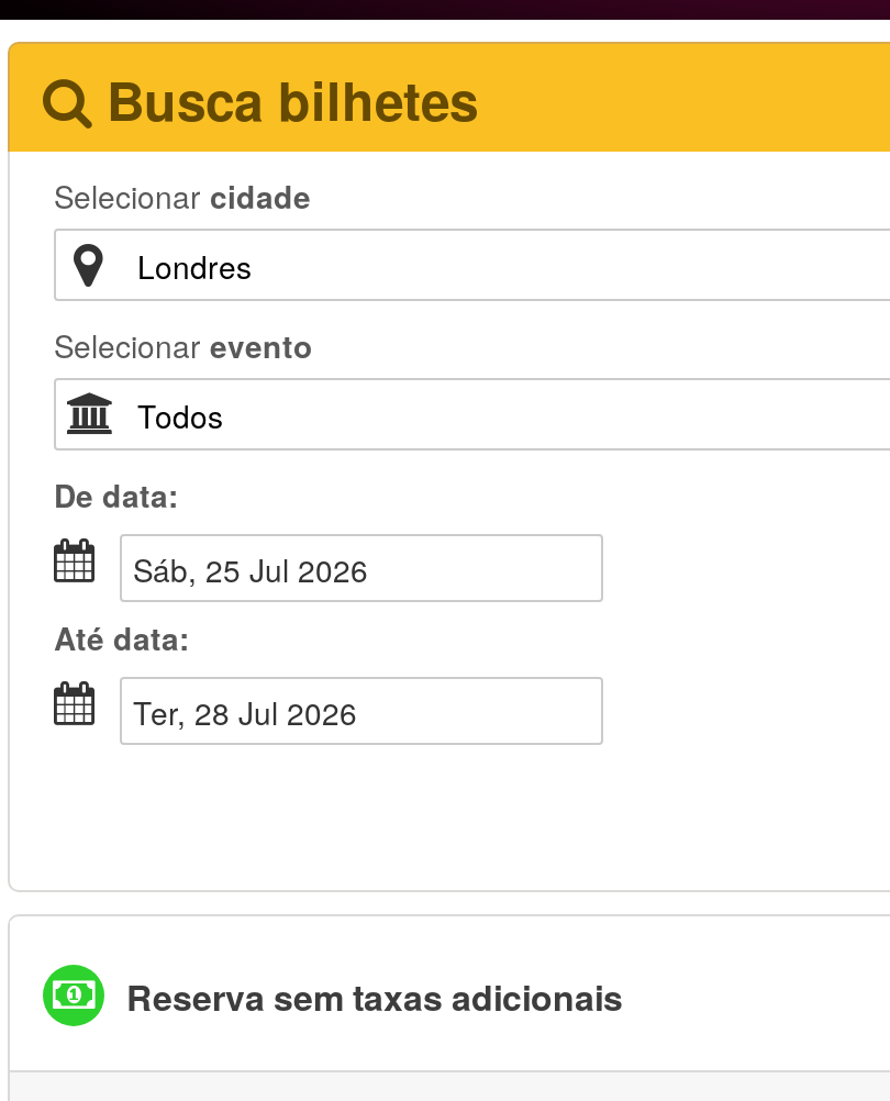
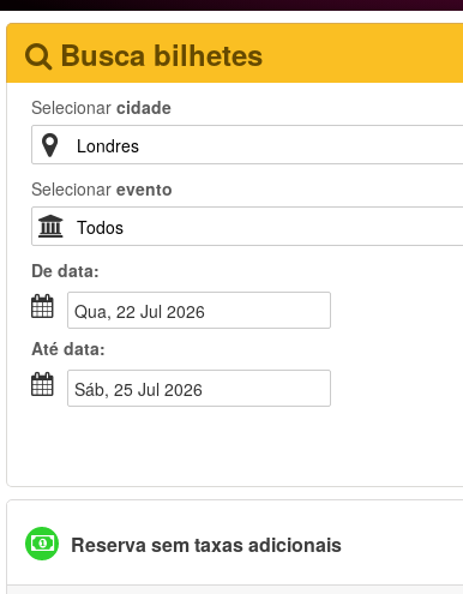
- Sáb, 25 Jul 2026
+ Qua, 22 Jul 2026

- Ter, 28 Jul 2026
+ Sáb, 25 Jul 2026
